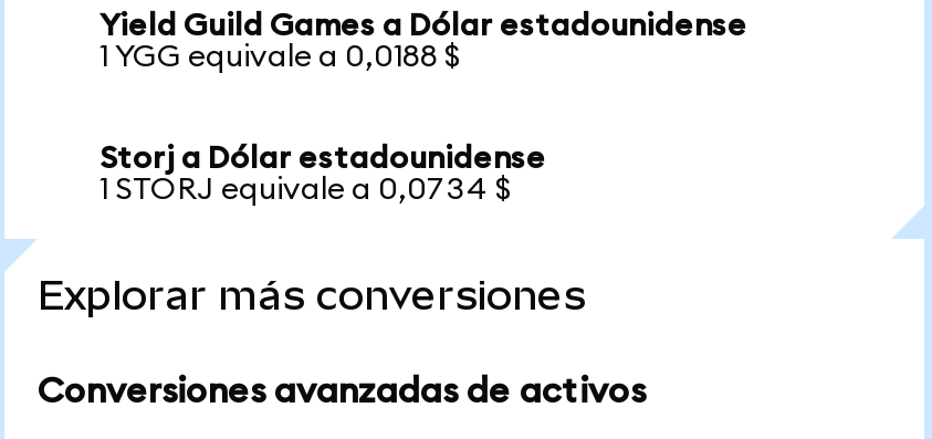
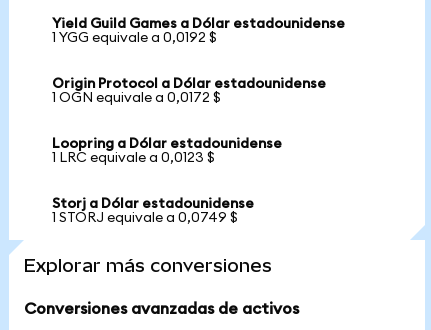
- 1 YGG equivale a 0,0188 $
+ 1 YGG equivale a 0,0192 $
+ Origin Protocol a Dólar estadounidense
+ 1 OGN equivale a 0,0172 $
+ Loopring a Dólar estadounidense
+ 1 LRC equivale a 0,0123 $

- 1 STORJ equivale a 0,0734 $
+ 1 STORJ equivale a 0,0749 $
